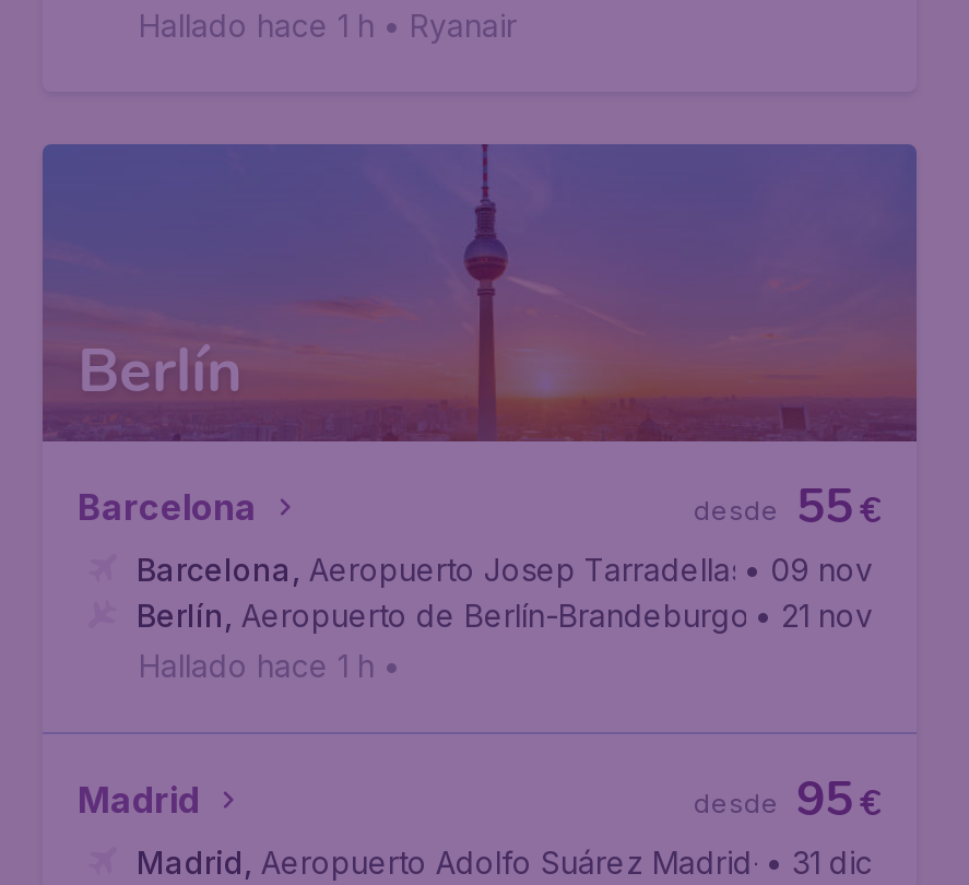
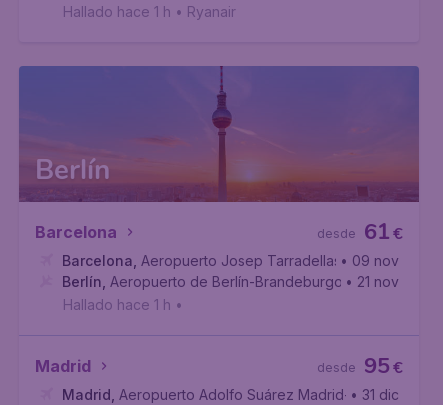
- 55
+ 61
